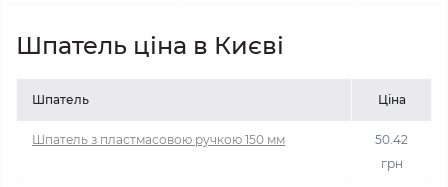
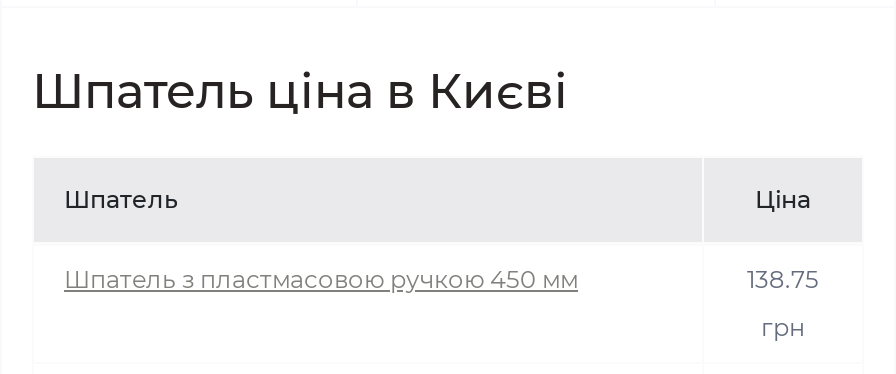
- Шпатель з пластмасовою ручкою 150 мм
+ Шпатель з пластмасовою ручкою 450 мм

- 50.42
+ 138.75
